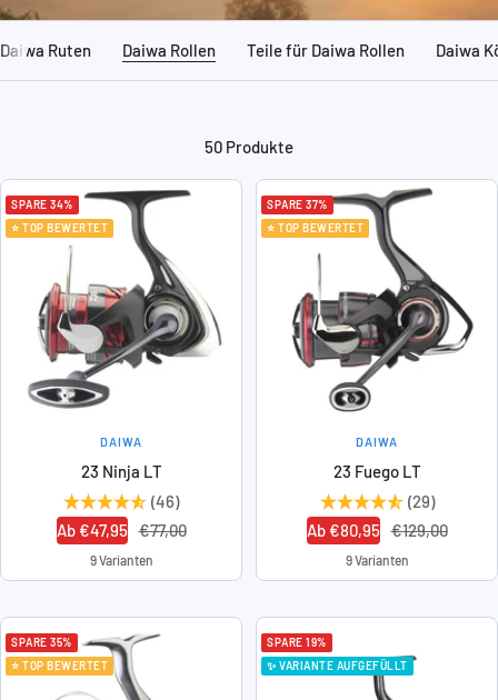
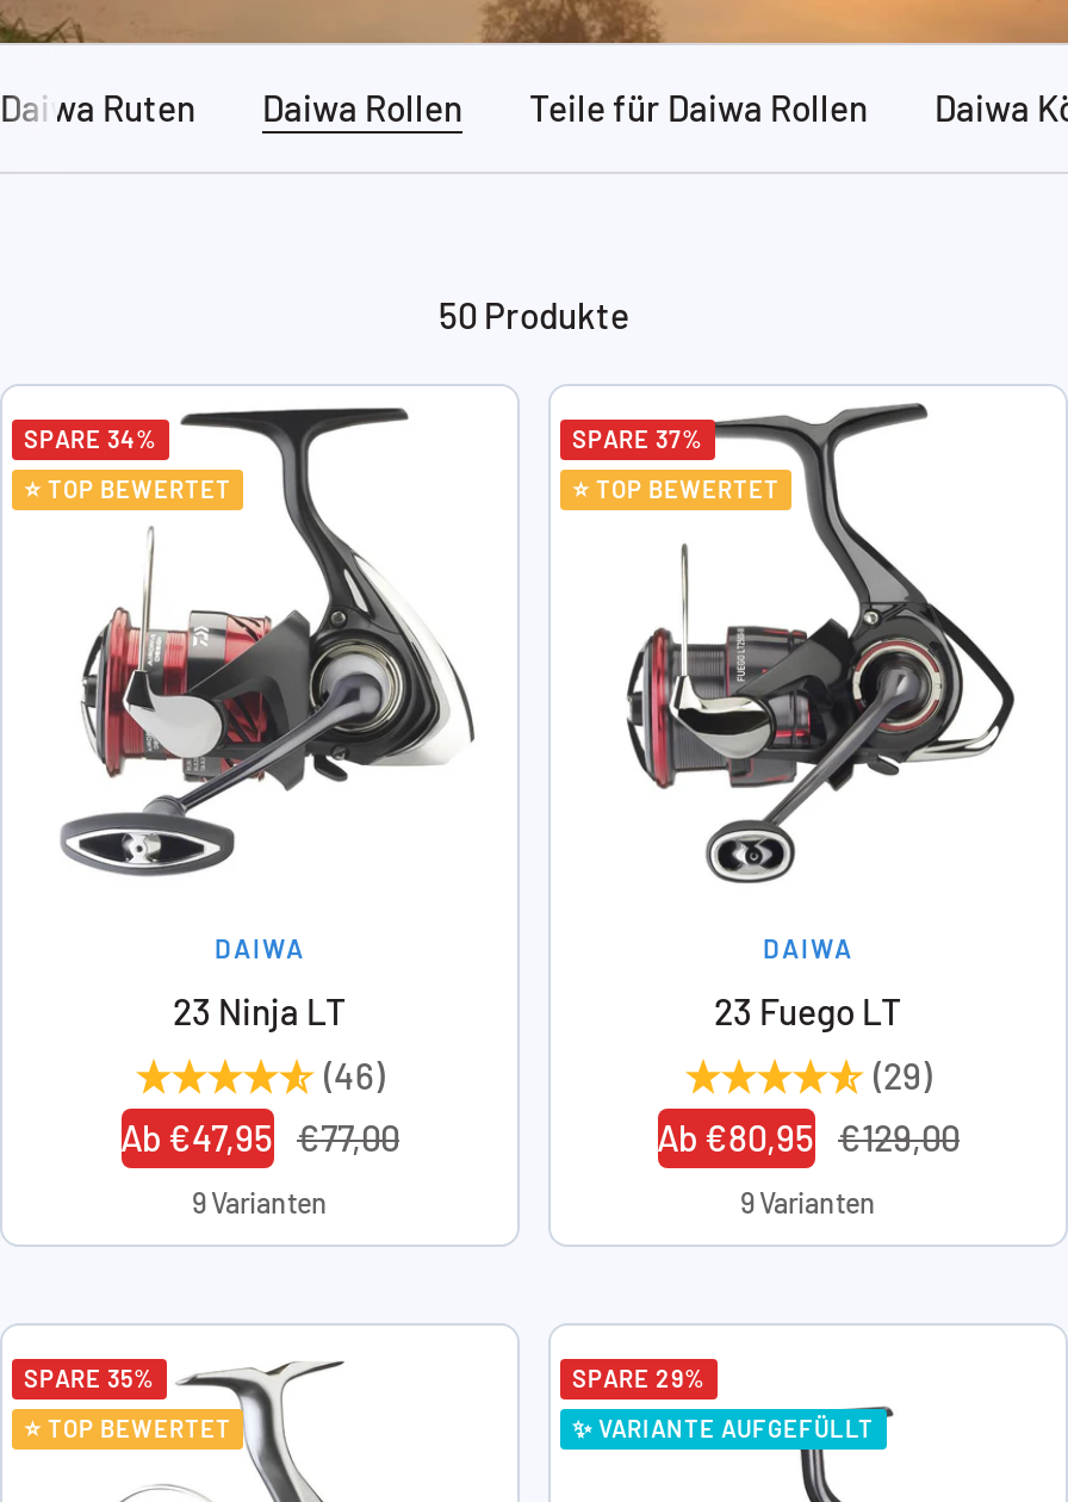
- SPARE 19%
+ SPARE 29%
